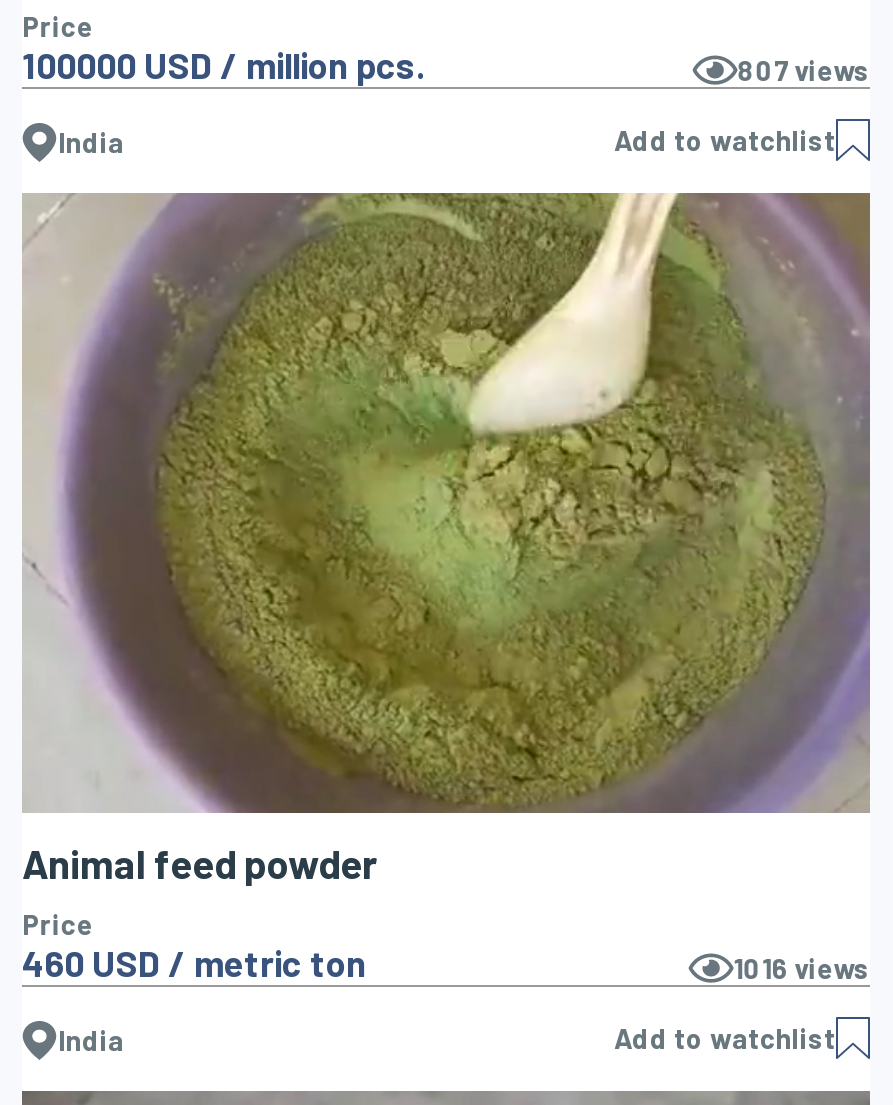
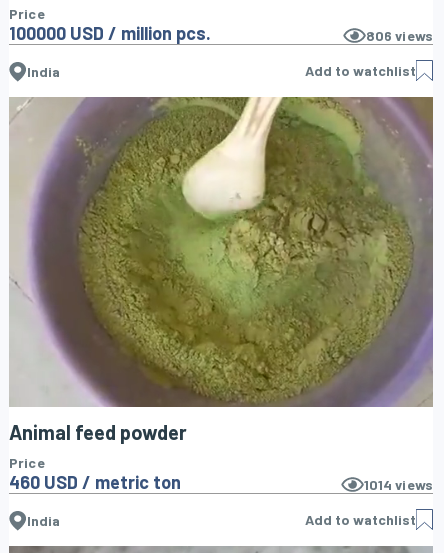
- 807 views
+ 806 views

- [image]
+ [image]

- 1016 views
+ 1014 views
